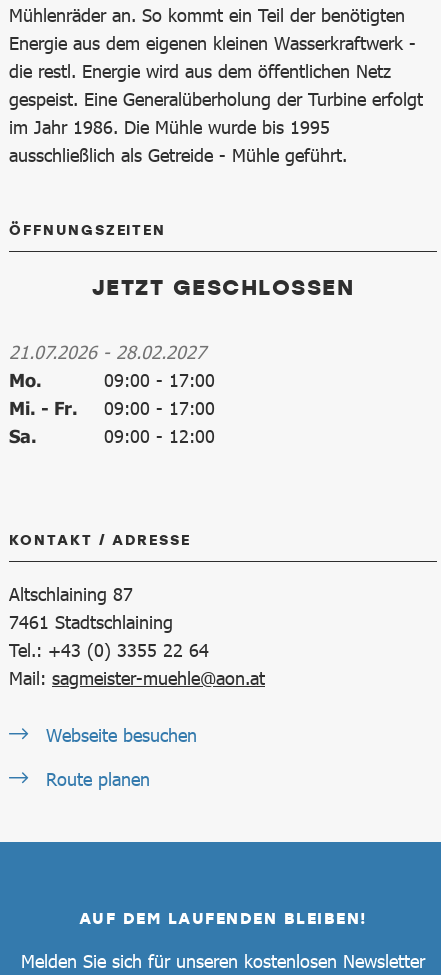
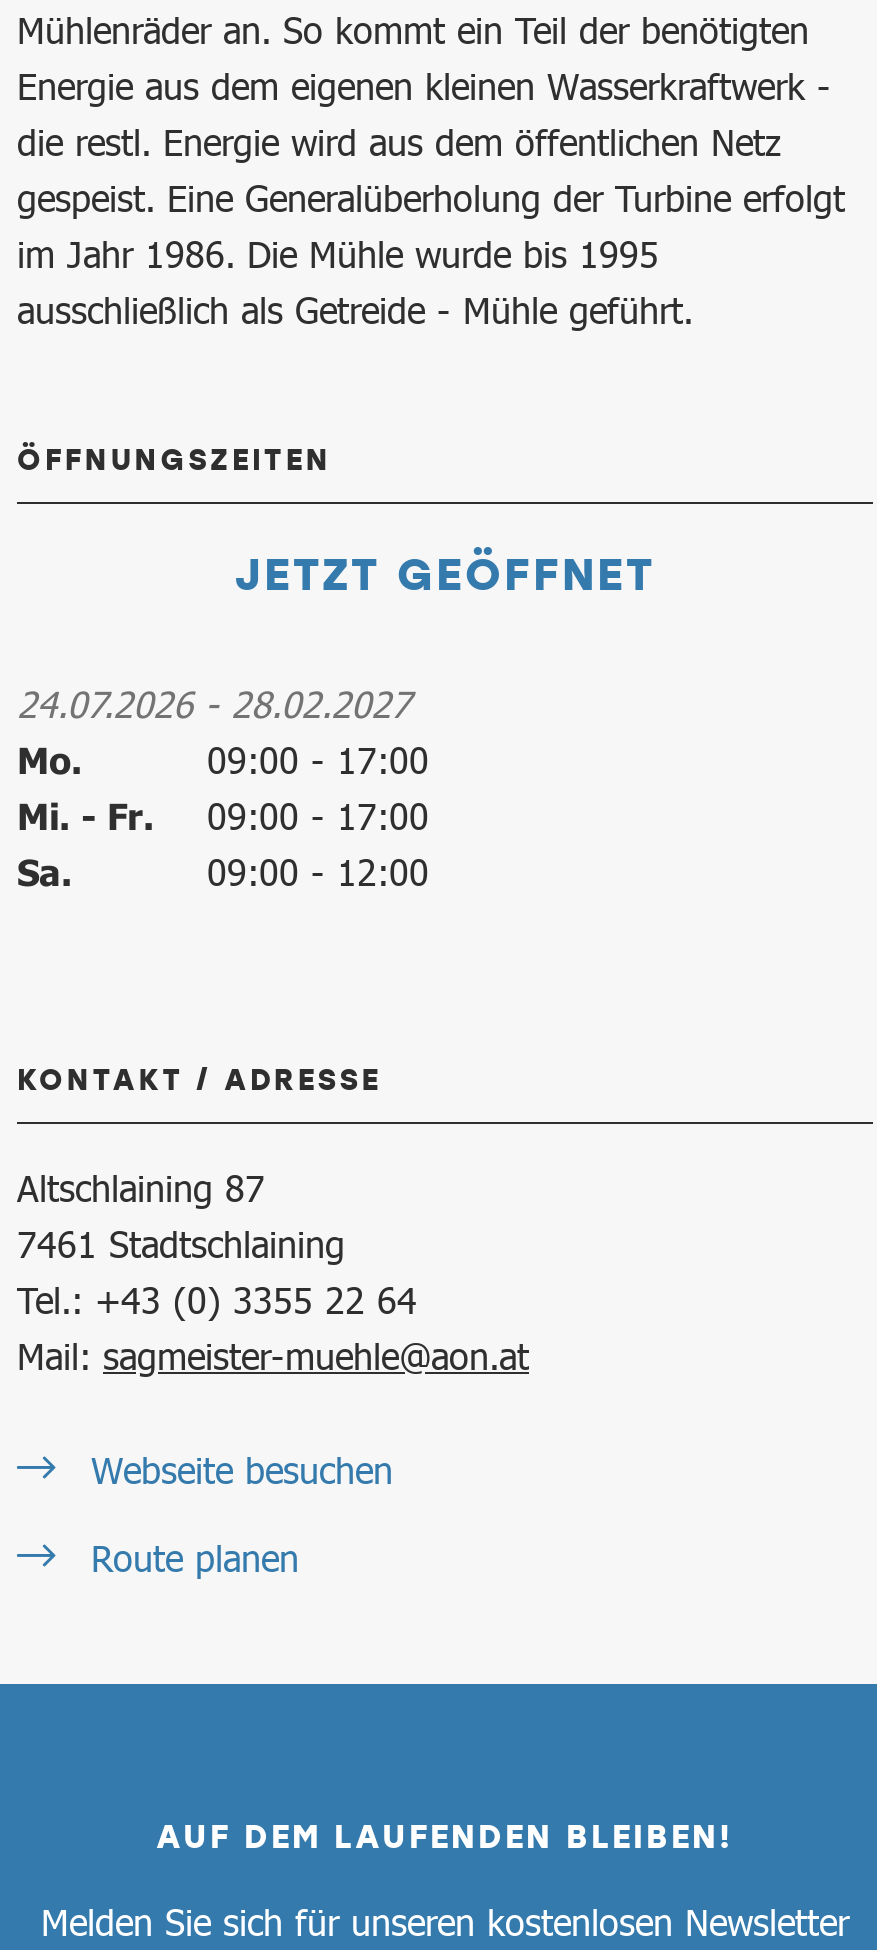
- JETZT GESCHLOSSEN
+ JETZT GEÖFFNET

- 21.07.2026 - 28.02.2027
+ 24.07.2026 - 28.02.2027
